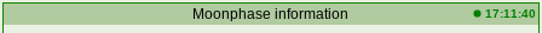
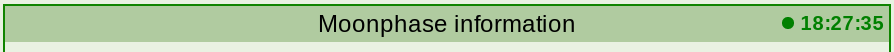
- 17:11:40
+ 18:27:35
